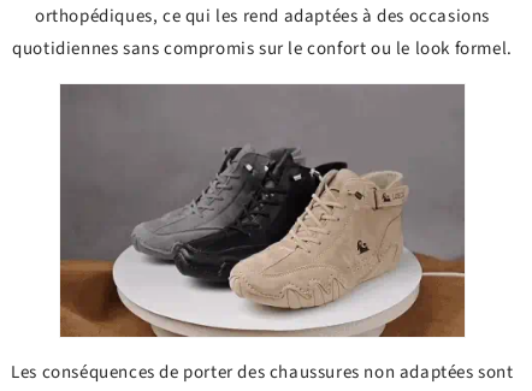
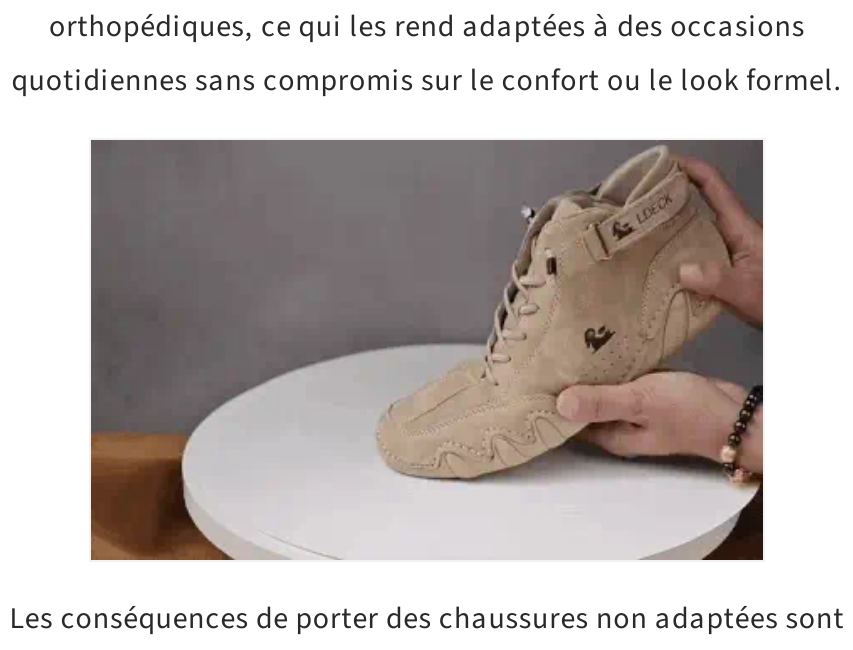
- [image]
+ [image]
